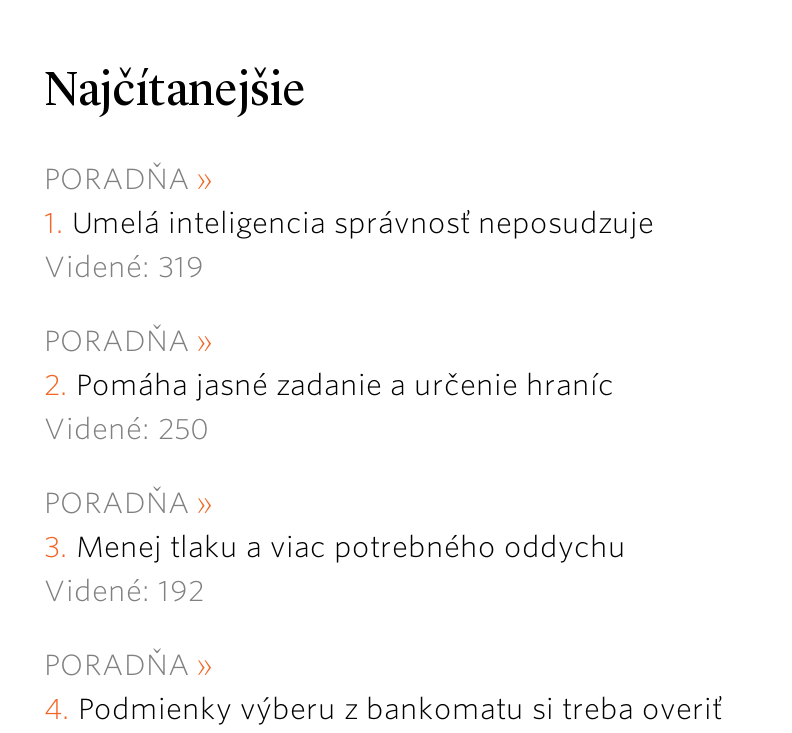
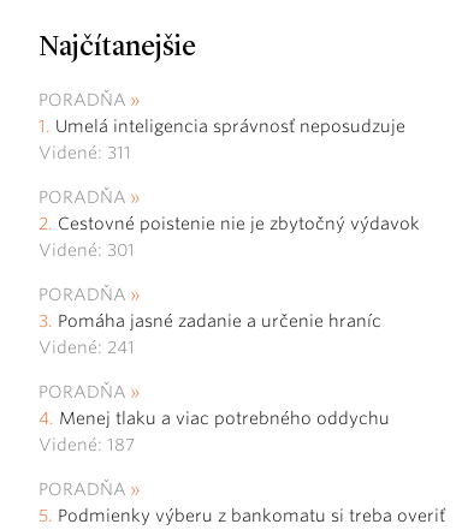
- Videné: 319
+ Videné: 311
+ PORADŇA
+ Cestovné poistenie nie je zbytočný výdavok
+ Videné: 301

- Videné: 250
+ Videné: 241

- Videné: 192
+ Videné: 187
